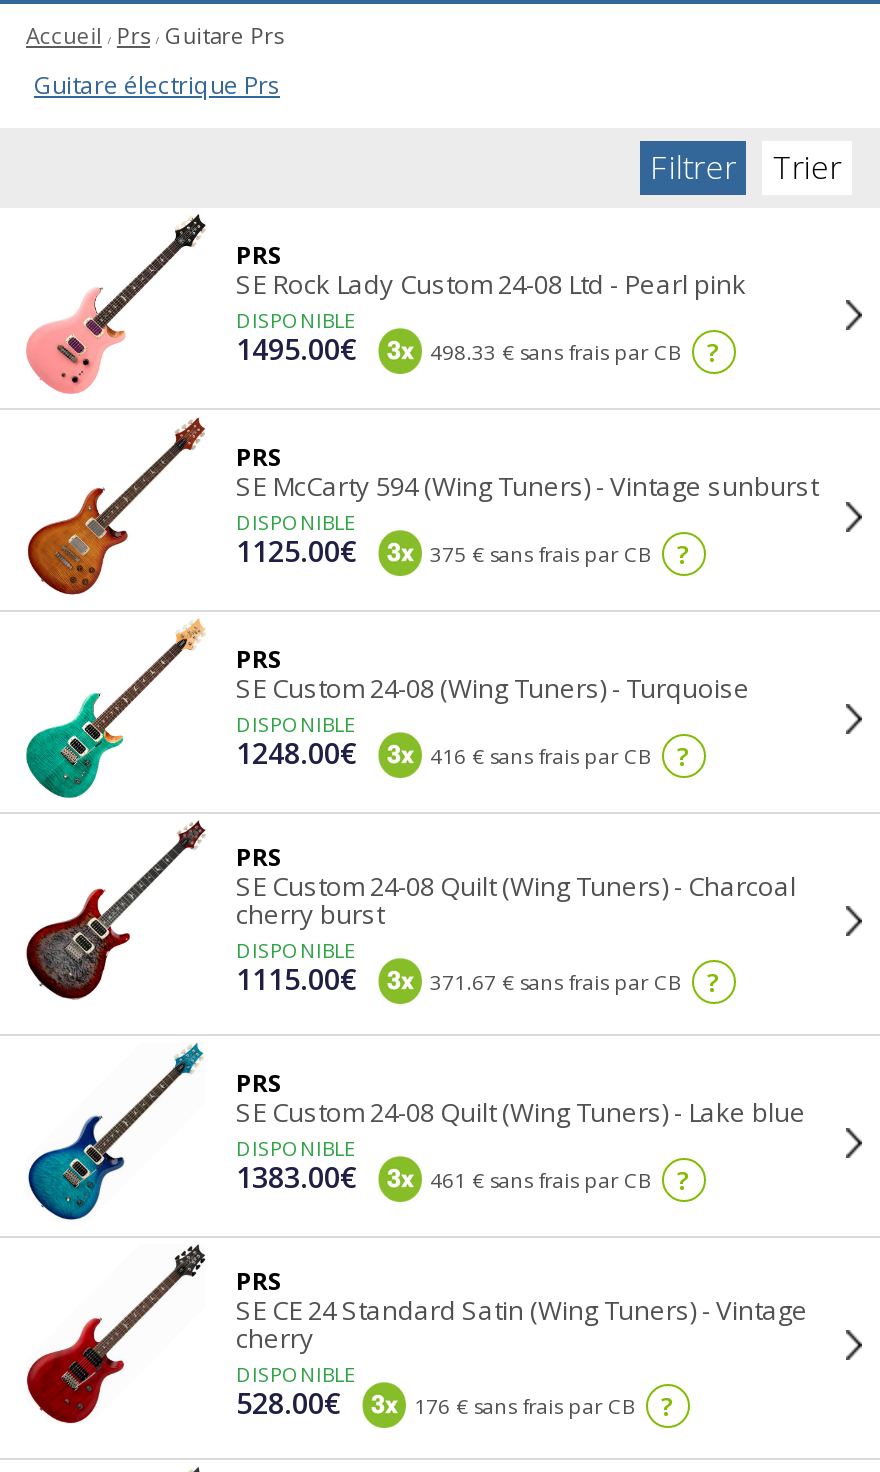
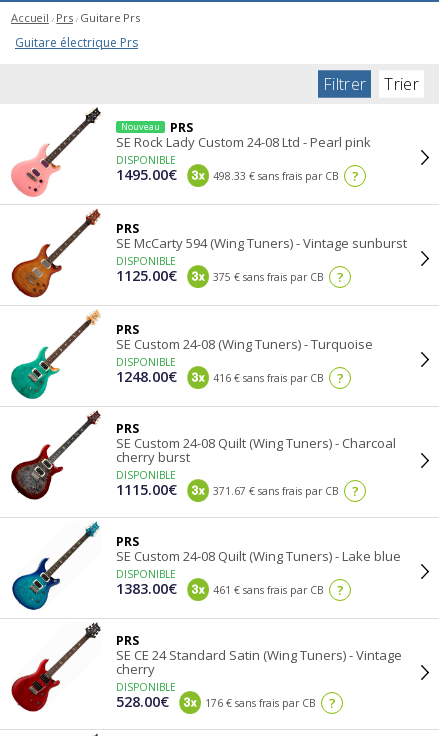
+ Nouveau
